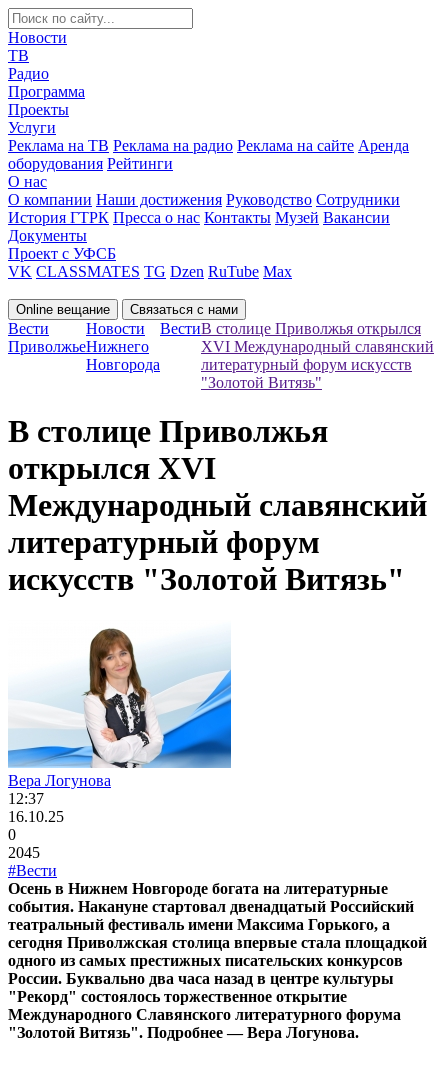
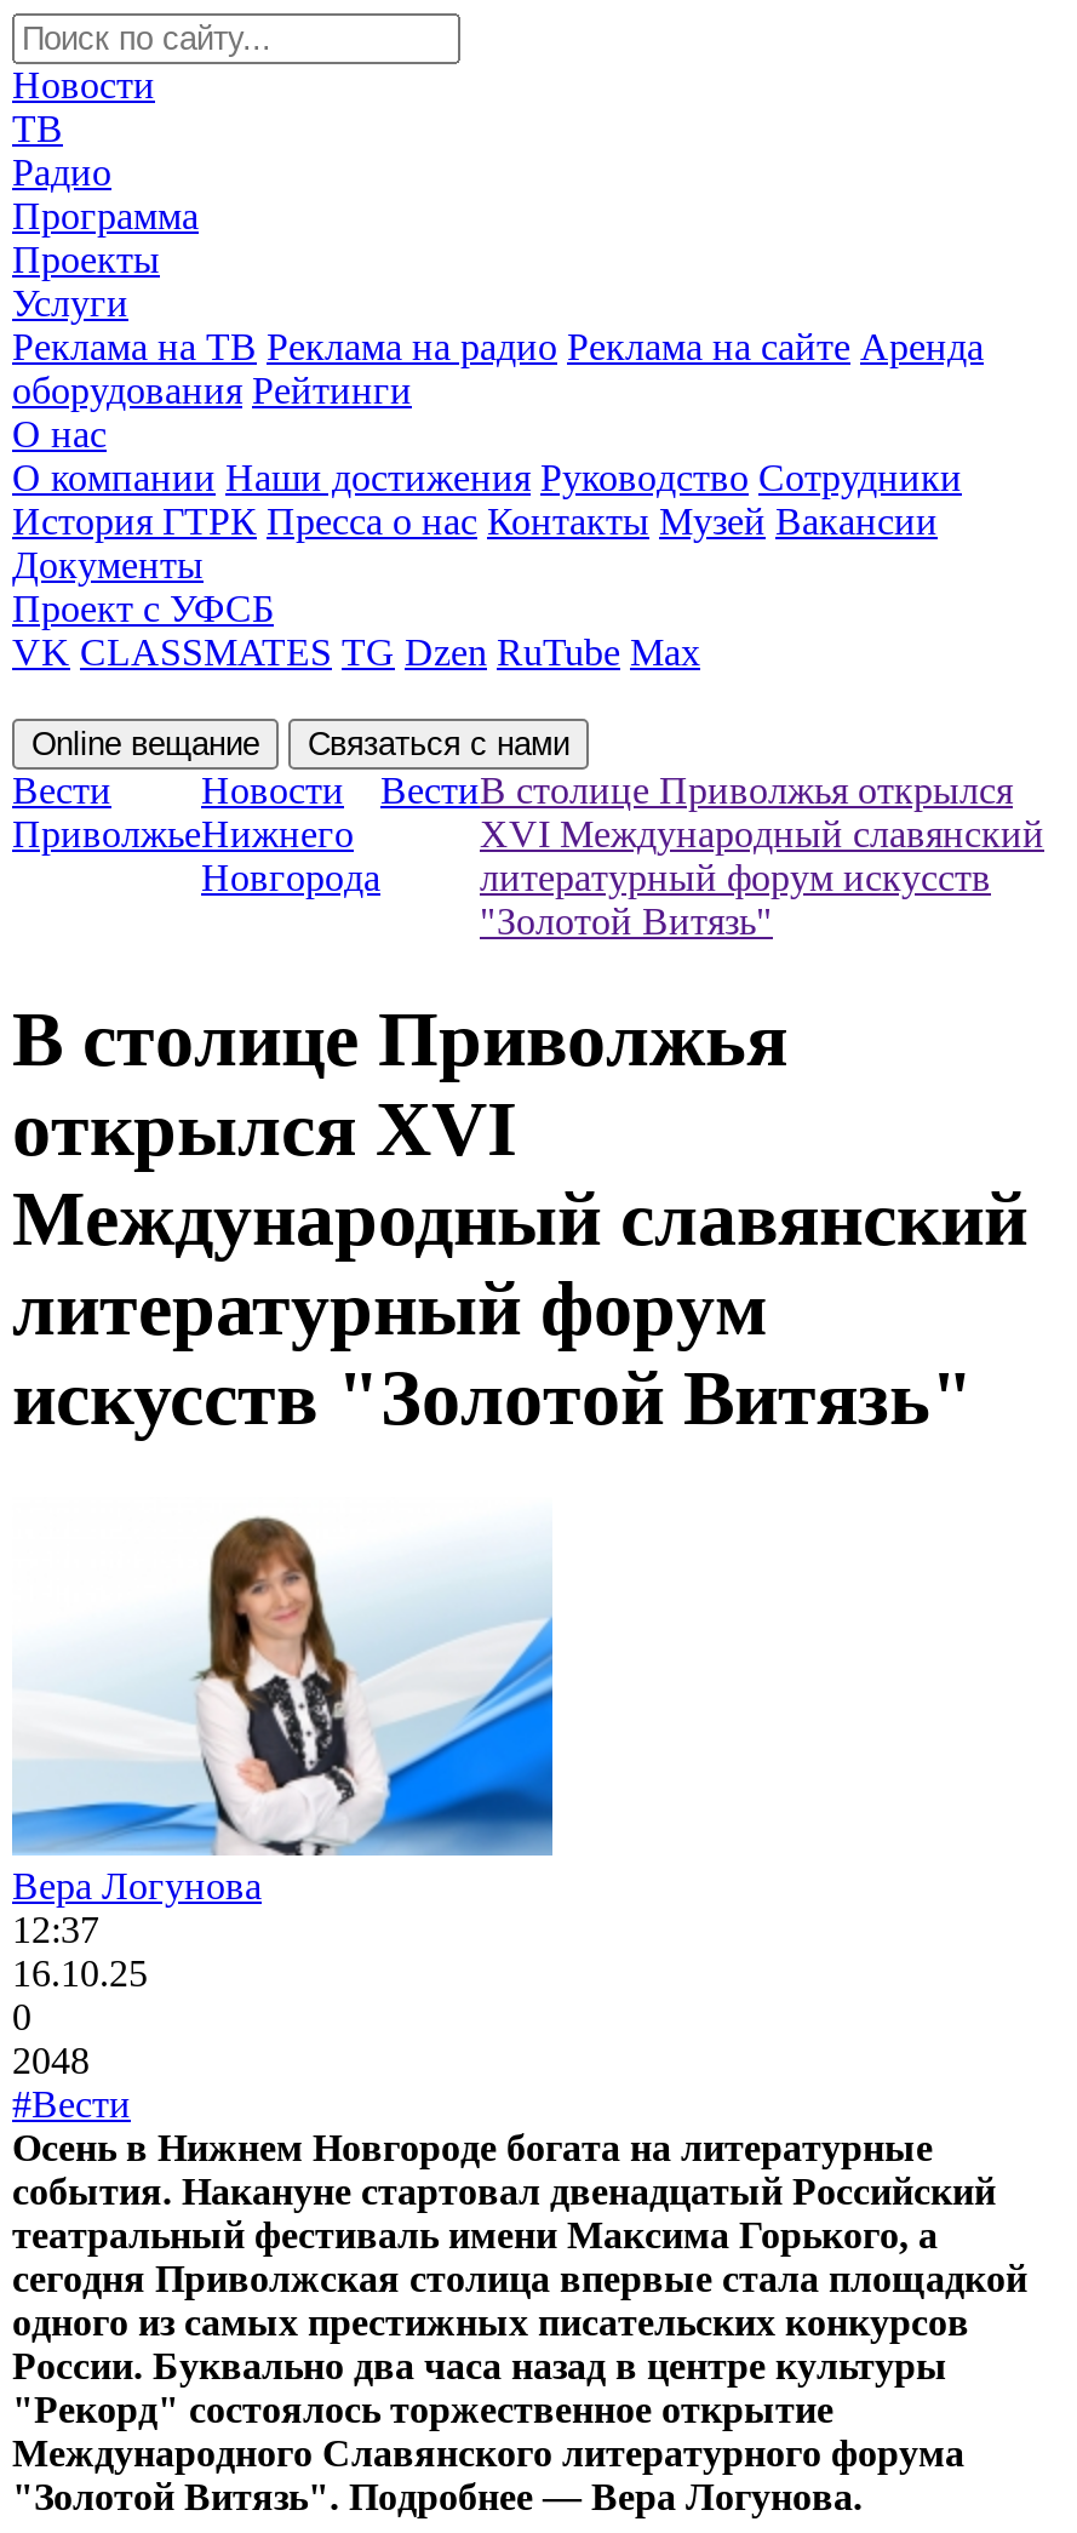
- 2045
+ 2048
